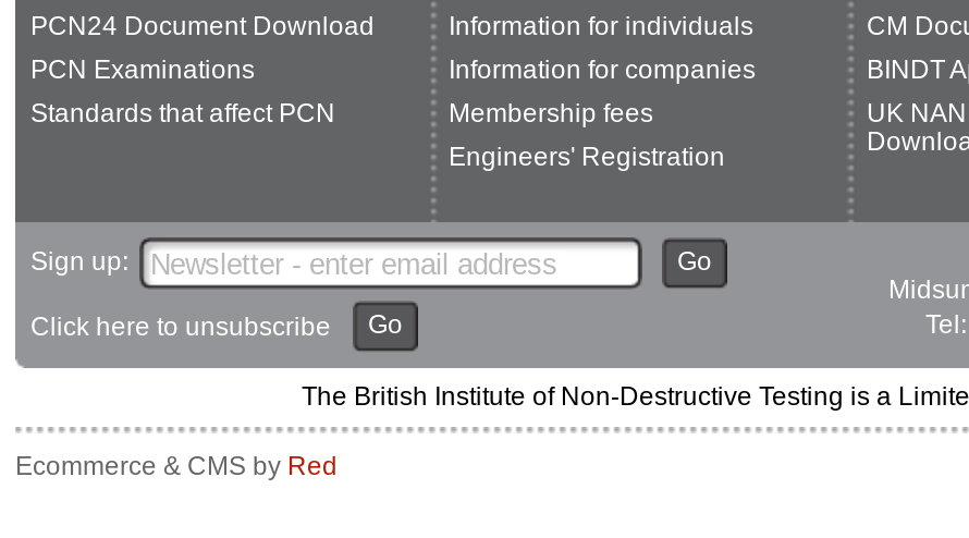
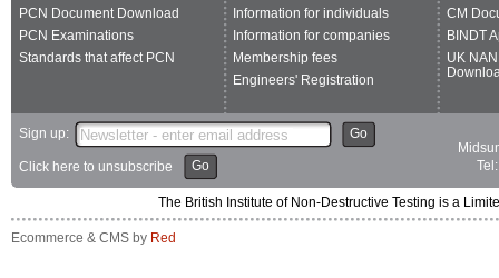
- PCN24 Document Download
+ PCN Document Download
